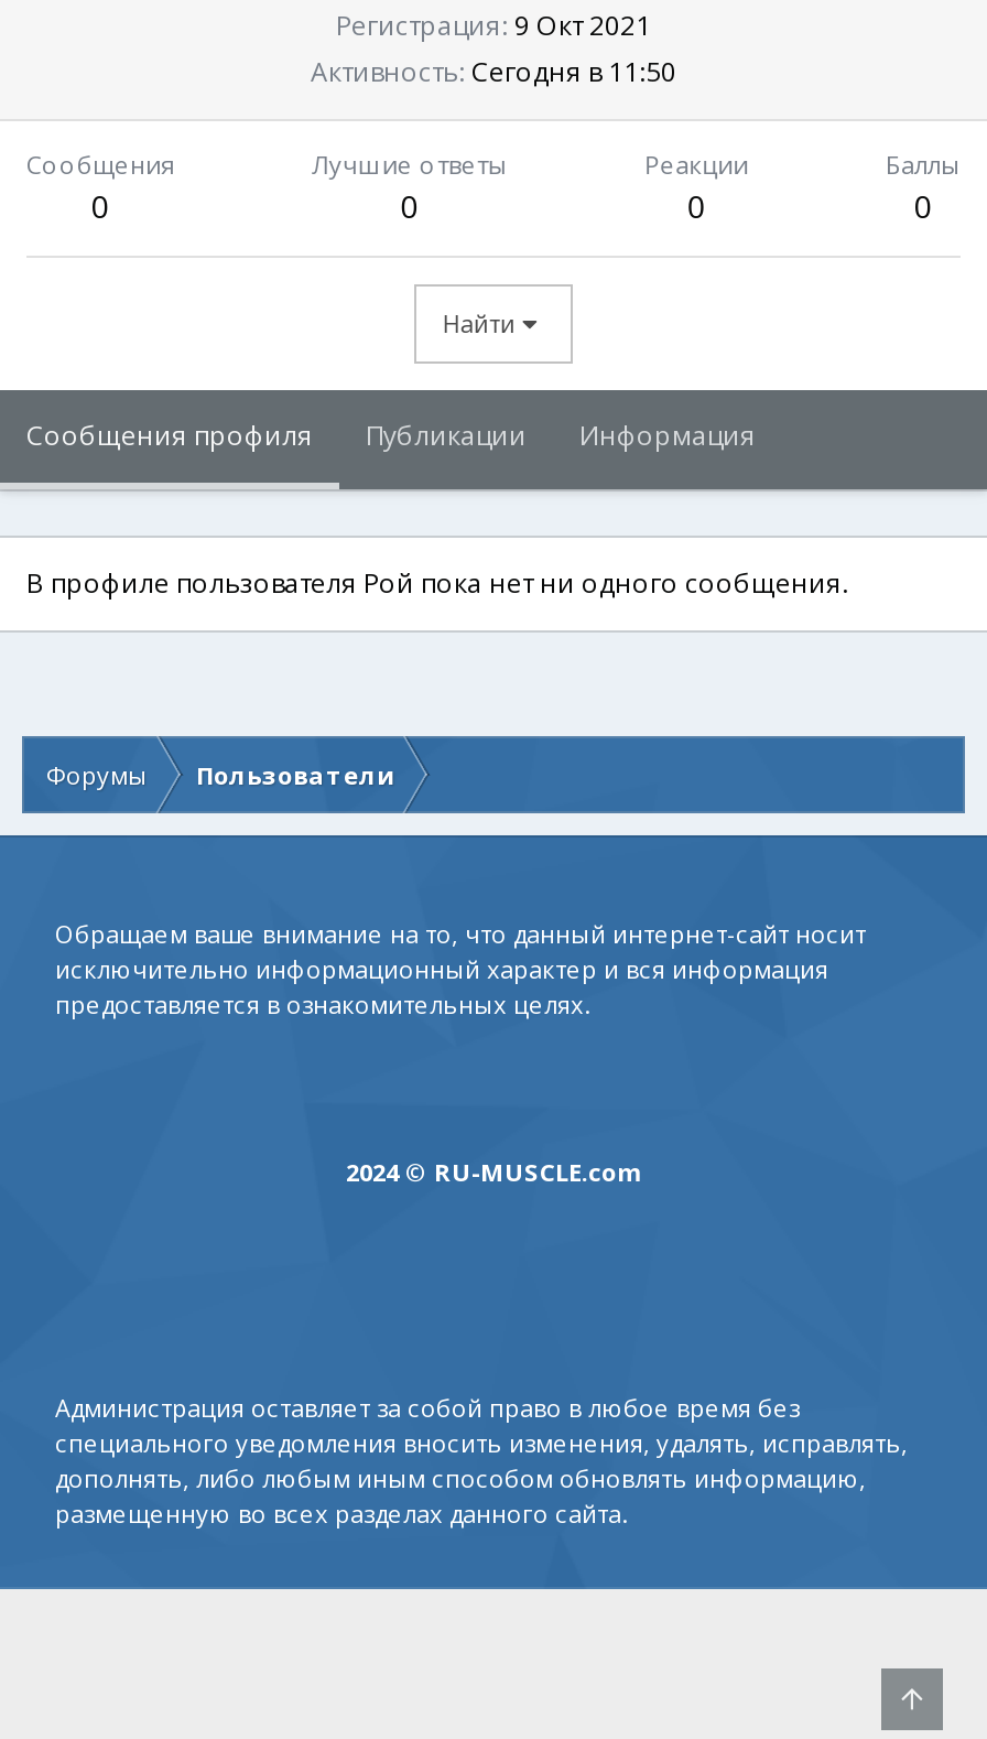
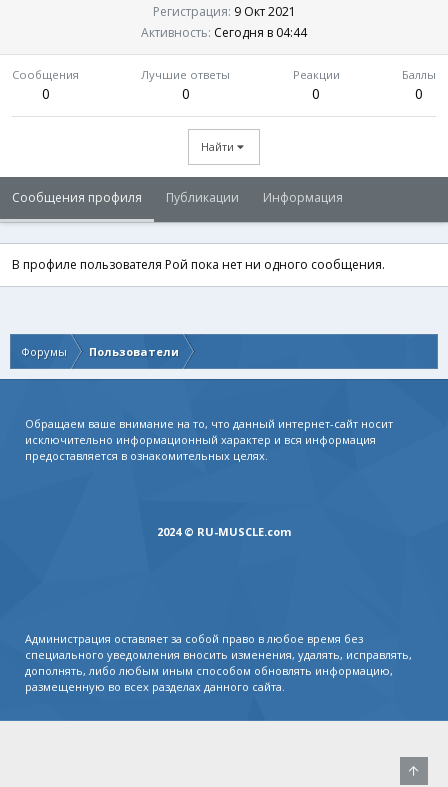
- Активность Сегодня в 11:50
+ Активность Сегодня в 04:44
